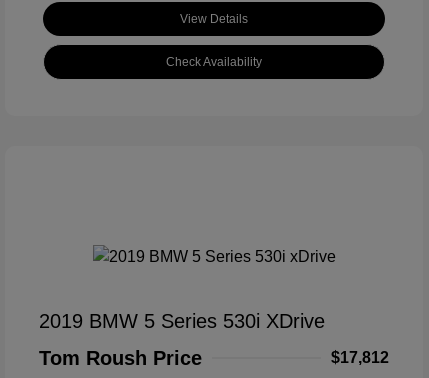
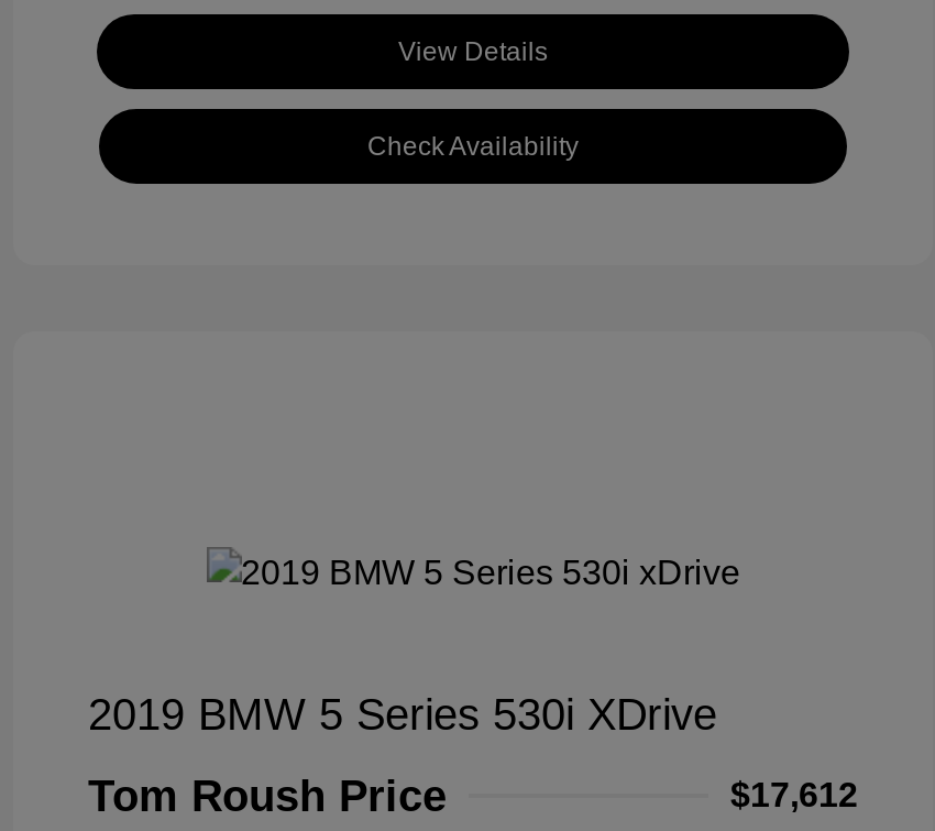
- $17,812
+ $17,612
